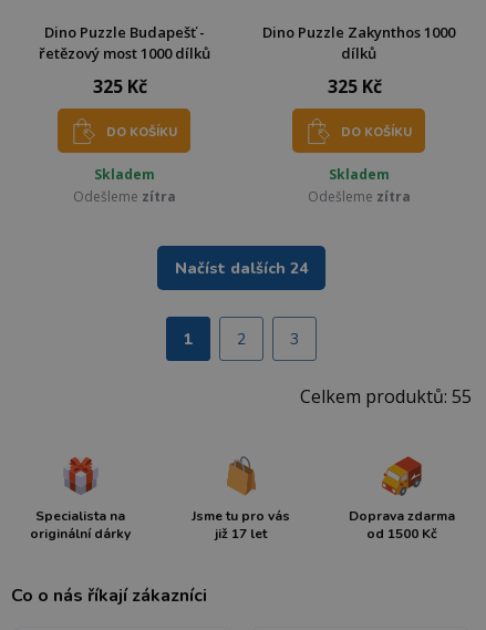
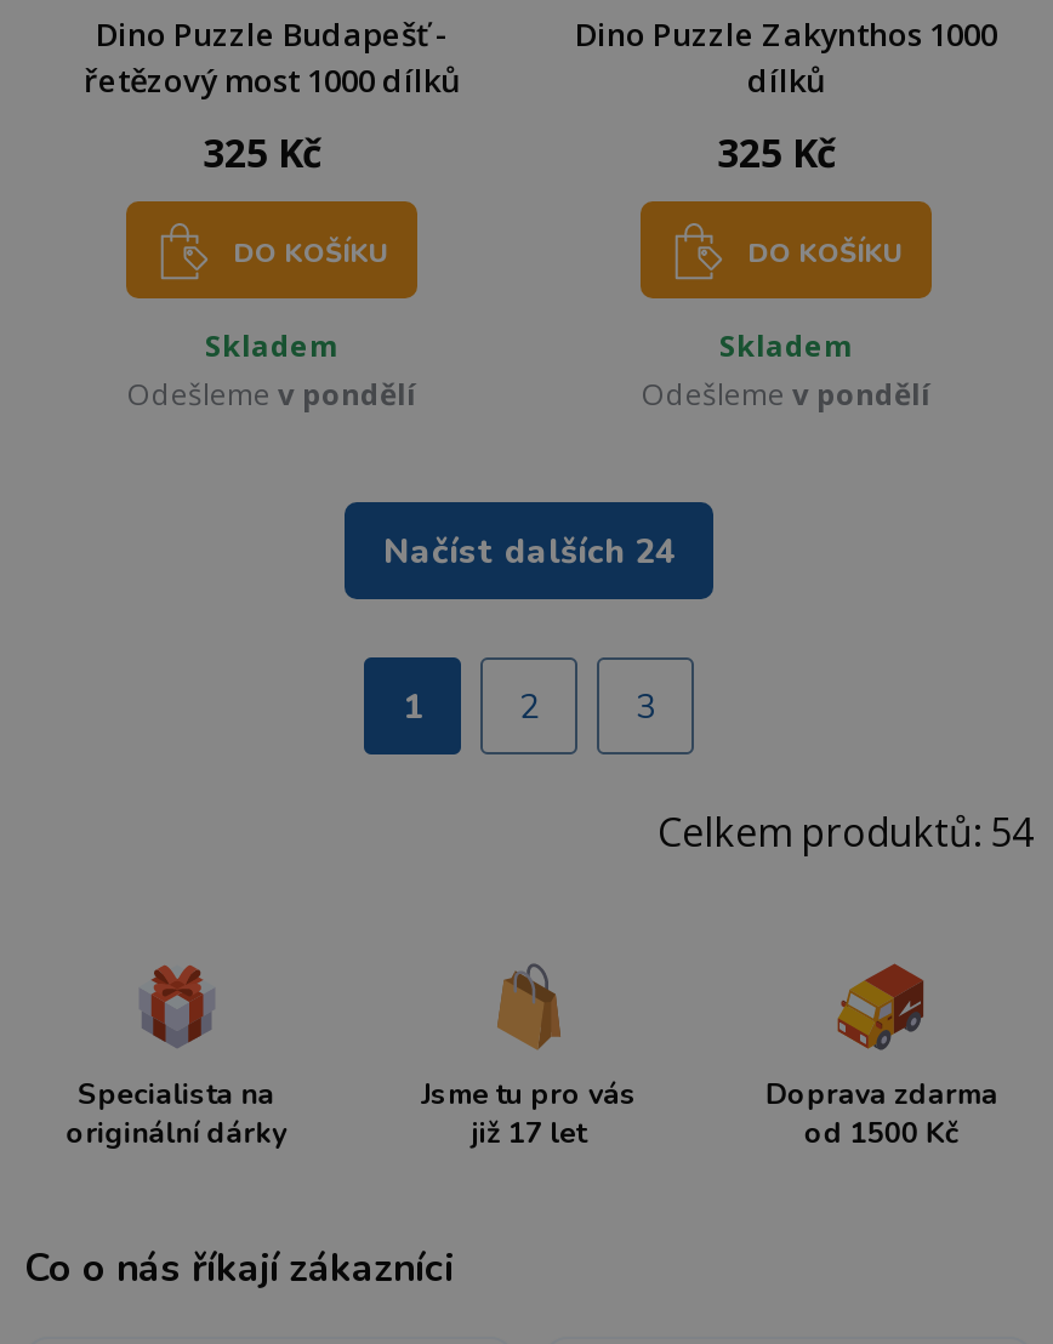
- Odešleme zítra
+ Odešleme v pondělí

- Odešleme zítra
+ Odešleme v pondělí

- Celkem produktů: 55
+ Celkem produktů: 54
